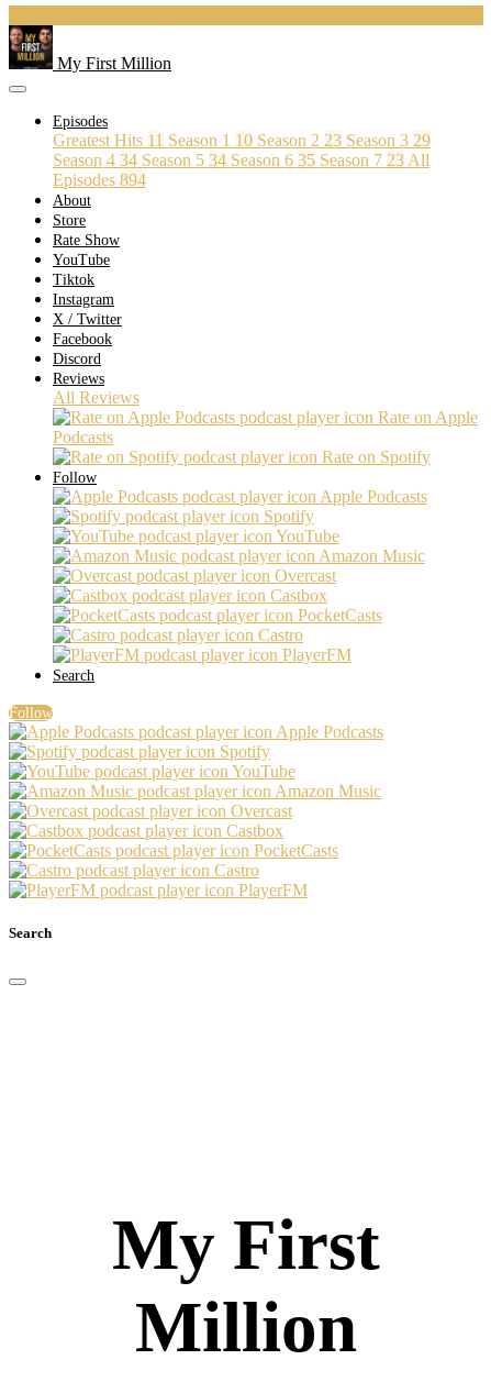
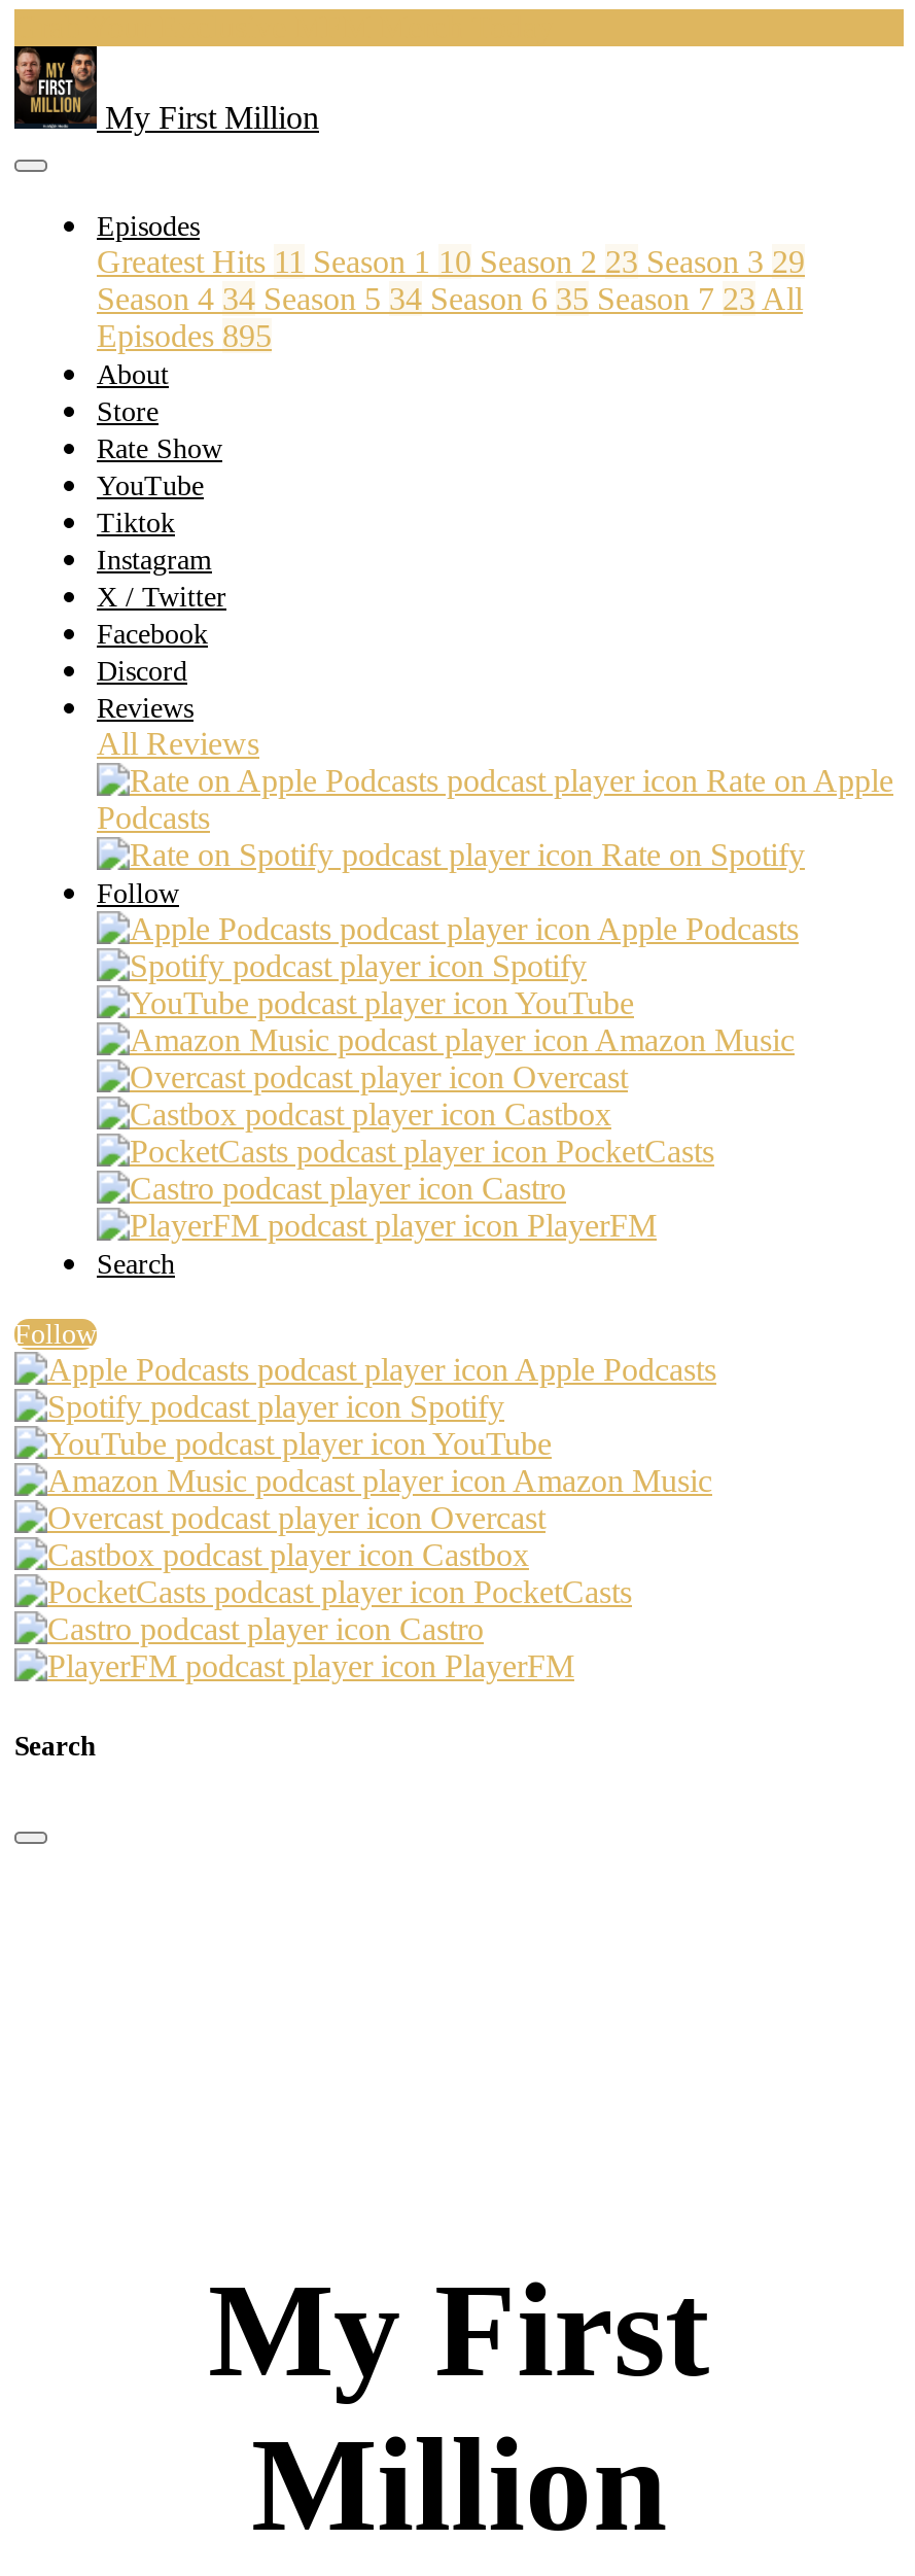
- Episodes 894
+ Episodes 895
